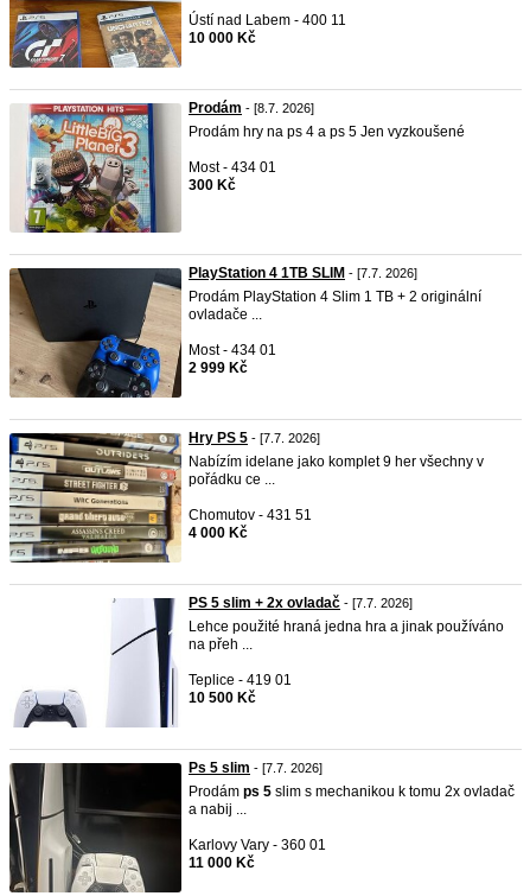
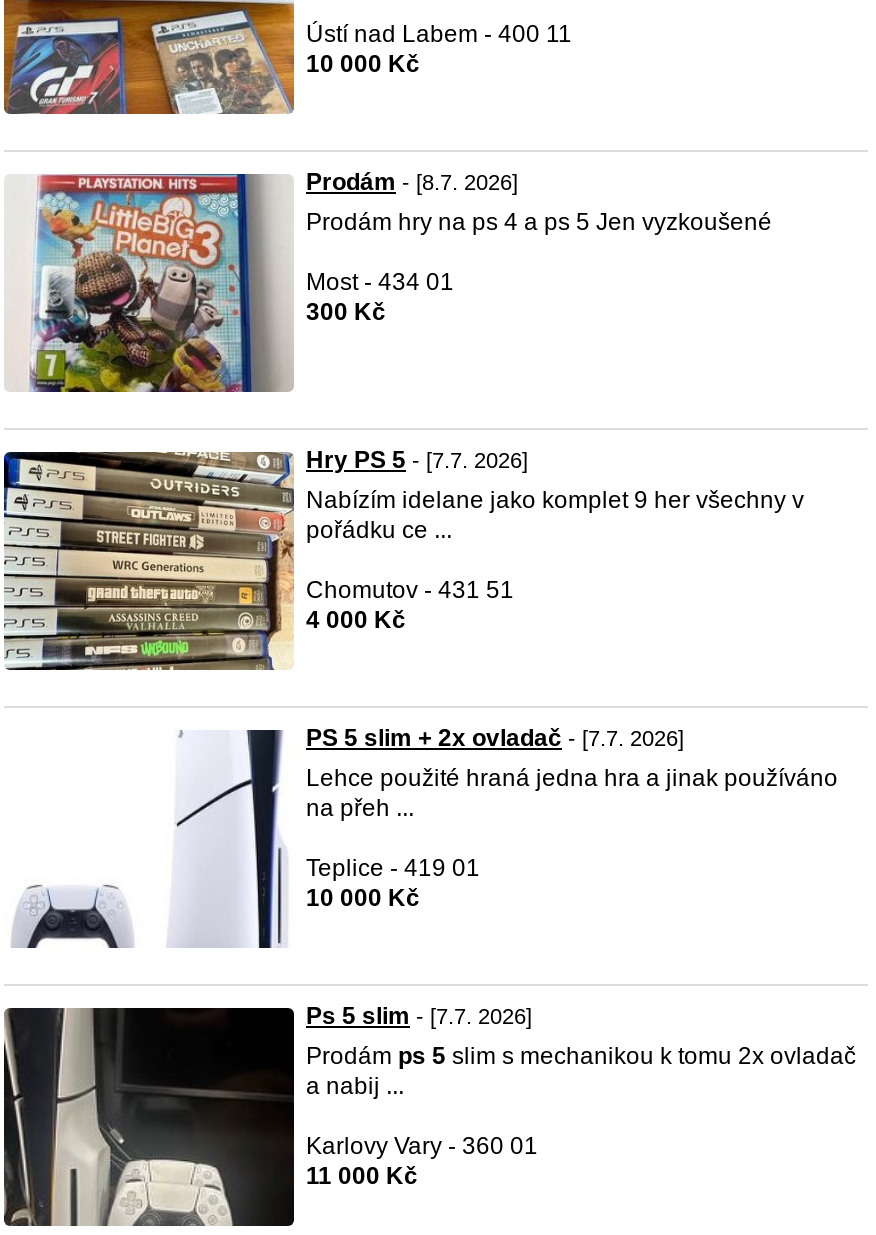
- [image]
- PlayStation 4 1TB SLIM - [7.7. 2026]
- Prodám PlayStation 4 Slim 1 TB + 2 originální
- ovladače ...
- Most - 434 01
- 2 999 Kč

- 10 500 Kč
+ 10 000 Kč
